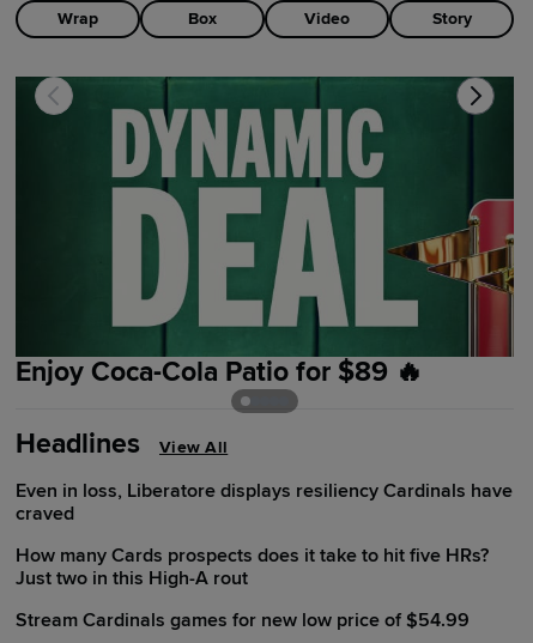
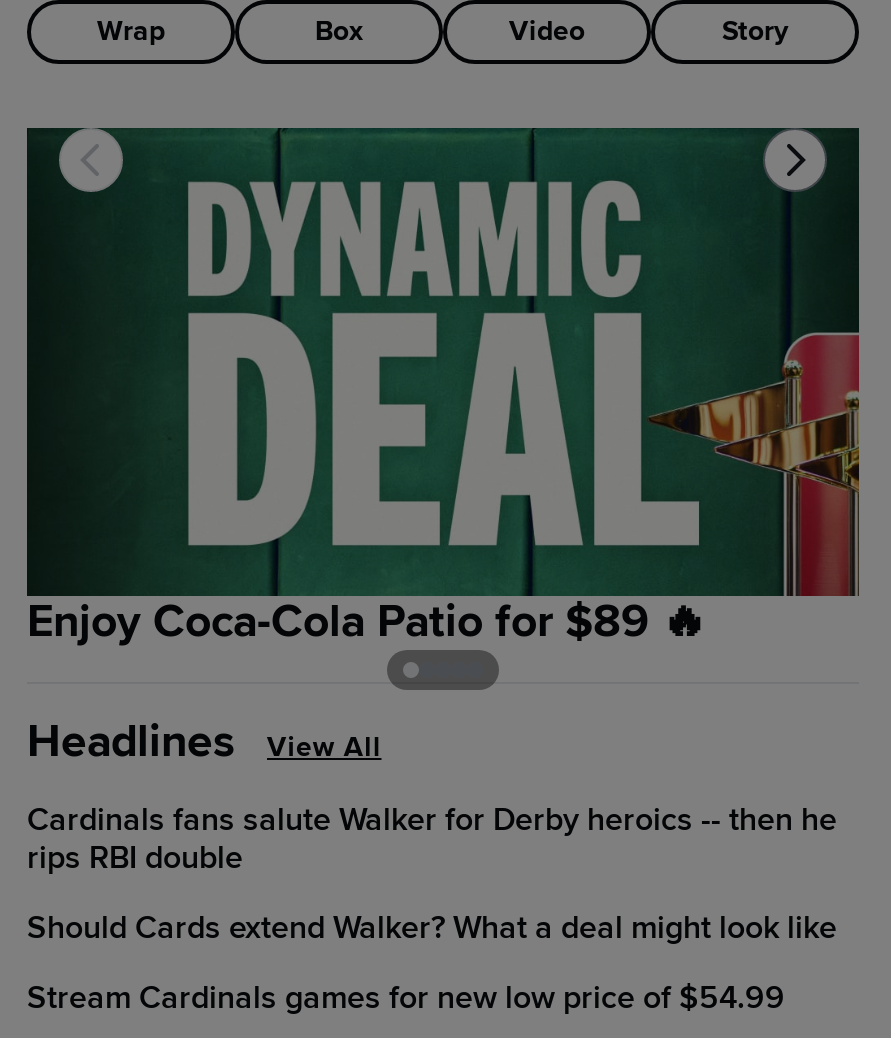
- Even in loss, Liberatore displays resiliency Cardinals have
- craved
+ Cardinals fans salute Walker for Derby heroics -- then he
+ rips RBI double

- How many Cards prospects does it take to hit five HRs?
- Just two in this High-A rout
+ Should Cards extend Walker? What a deal might look like
